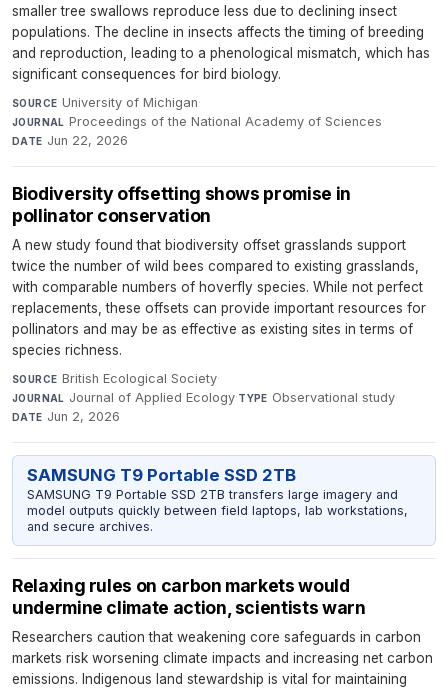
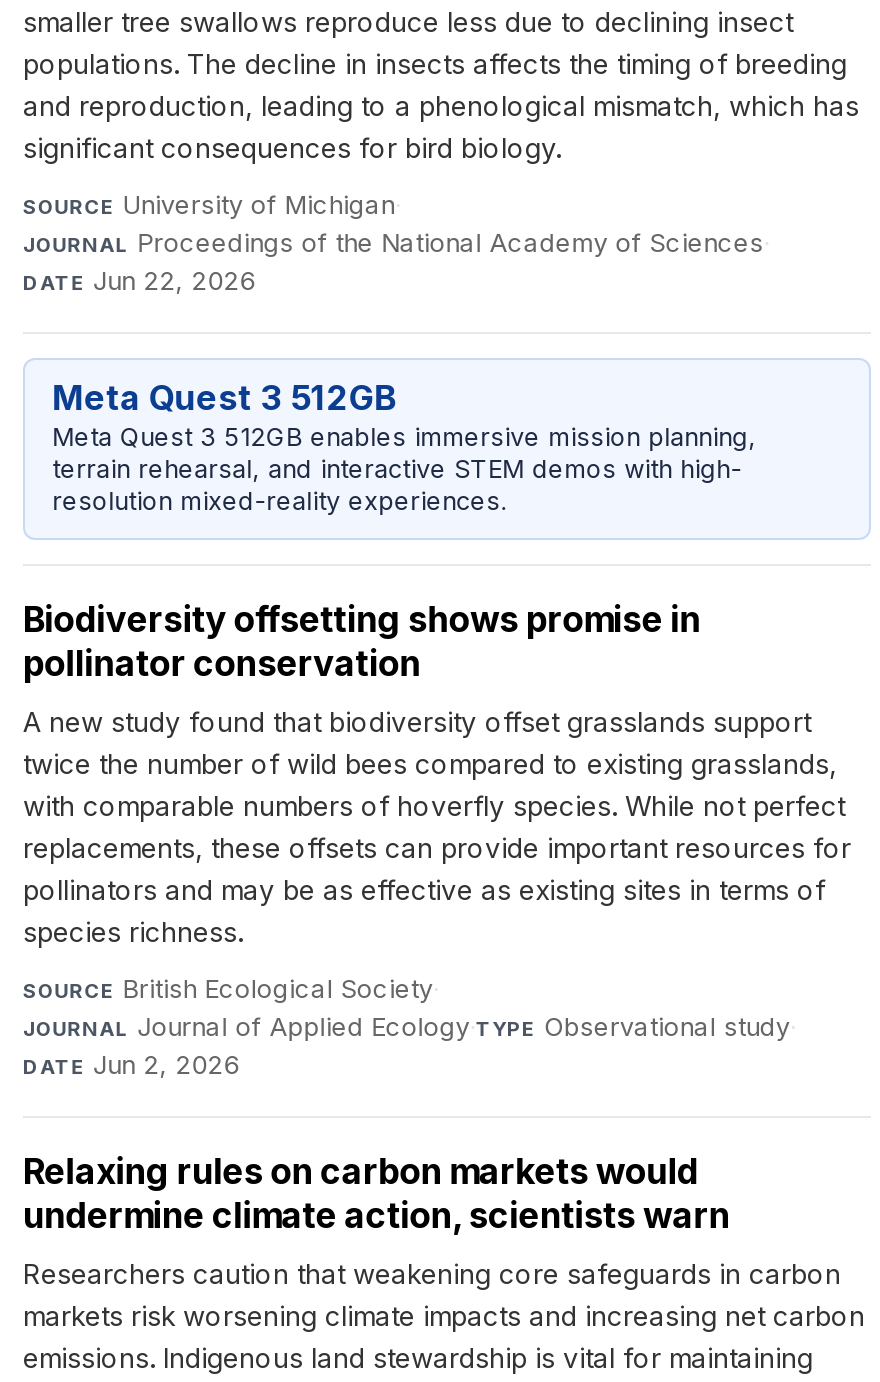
+ Meta Quest 3 512GB
+ Meta Quest 3 512GB enables immersive mission planning,
+ terrain rehearsal, and interactive STEM demos with high-
+ resolution mixed-reality experiences.

moved down: Biodiversity offsetting shows promise in | pollinator conservation | A new study found that biodiversity offset grasslands support | ... | JOURNAL Journal of Applied Ecology · TYPE Observational study · | DATE Jun 2, 2026

- SAMSUNG T9 Portable SSD 2TB
- SAMSUNG T9 Portable SSD 2TB transfers large imagery and
- model outputs quickly between field laptops, lab workstations,
- and secure archives.
